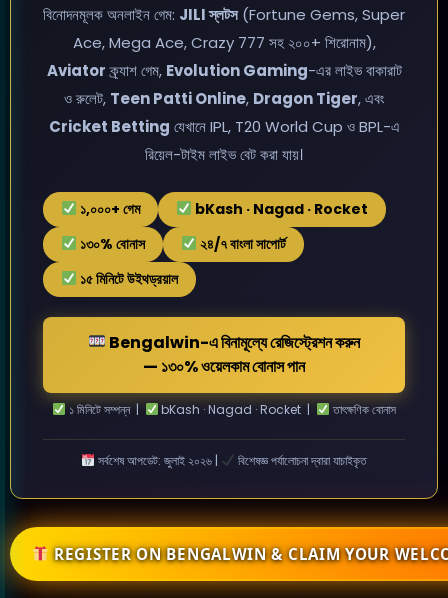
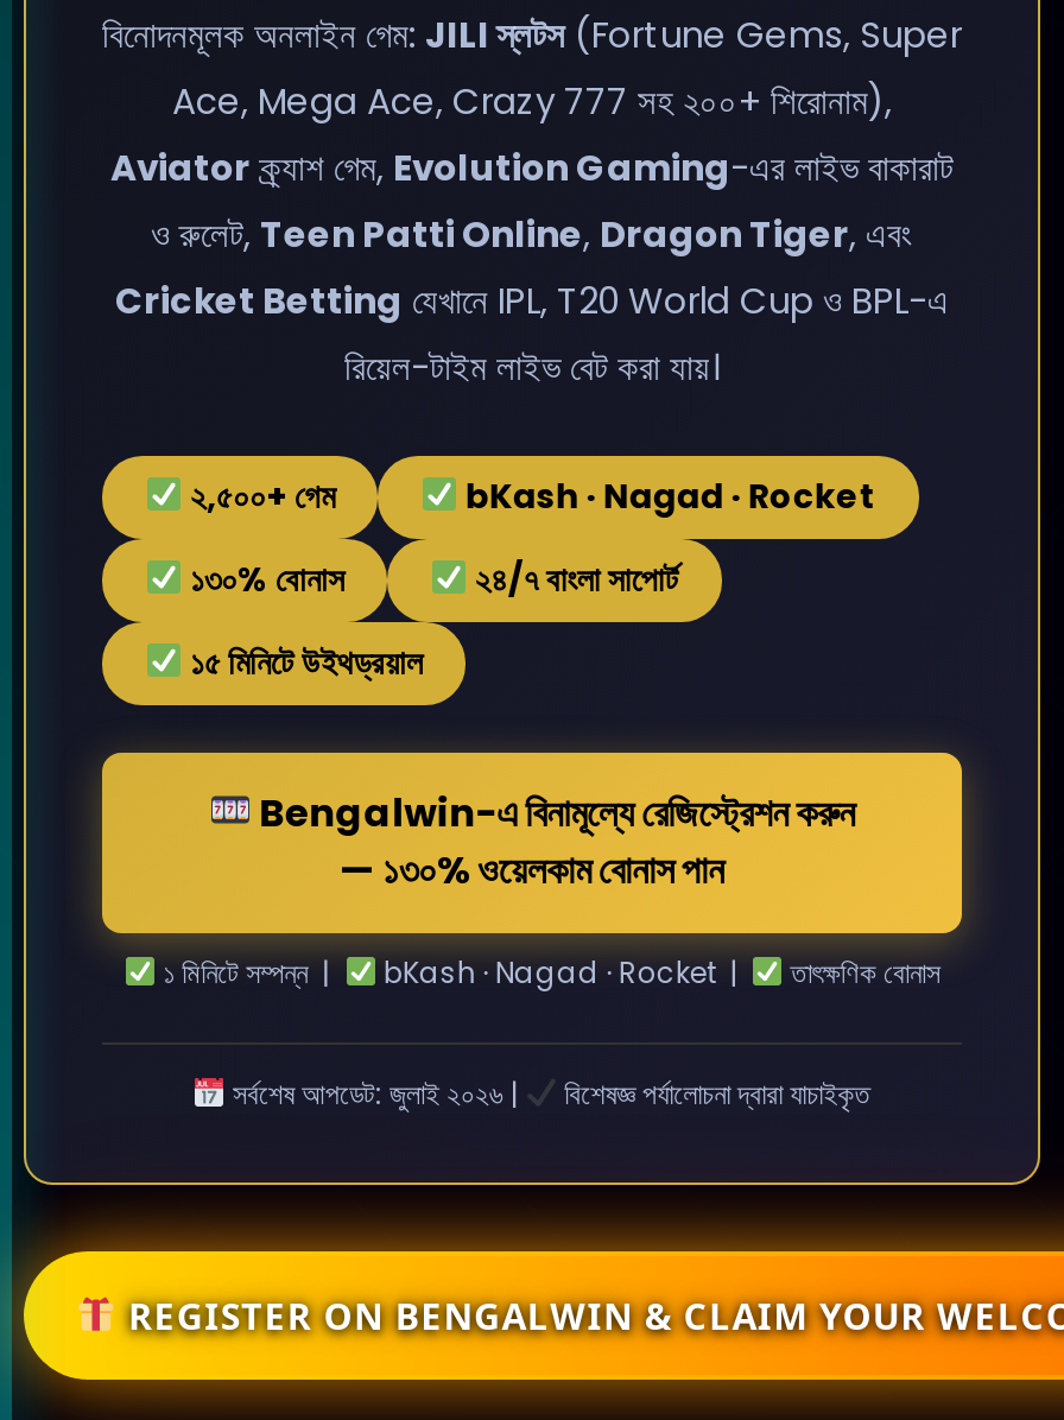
- ১,০০০+ গেম
+ ২,৫০০+ গেম
